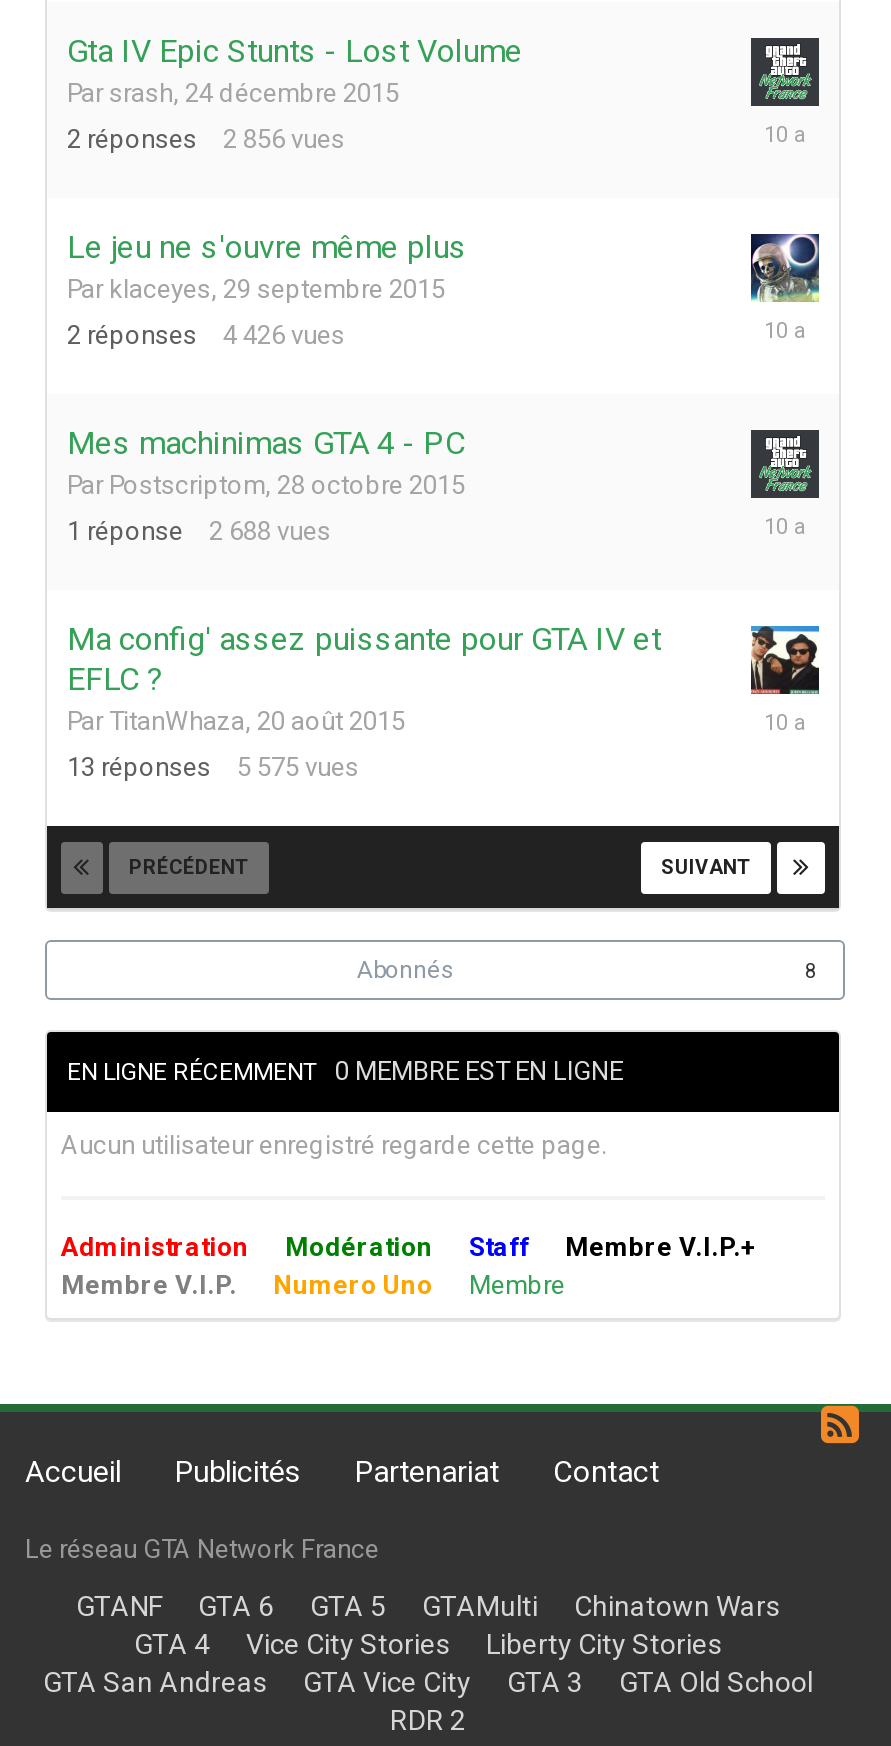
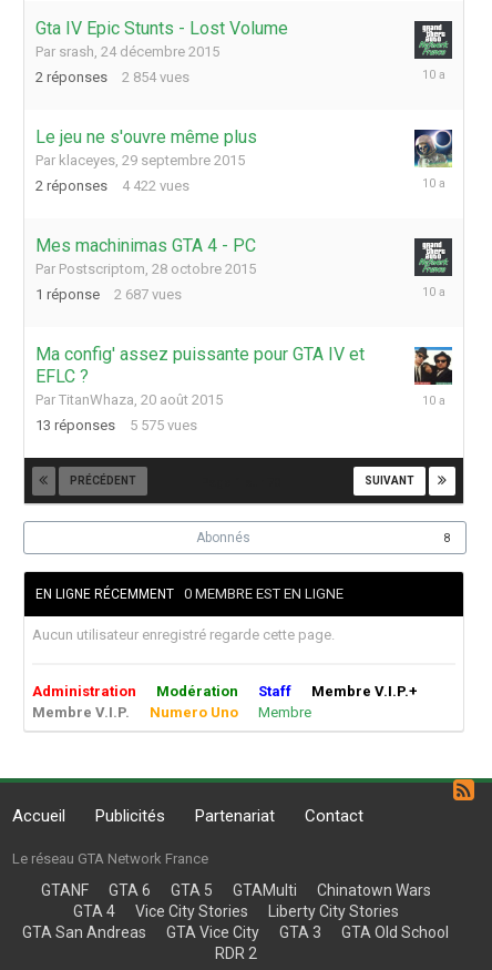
- 2 réponses 2 856 vues
+ 2 réponses 2 854 vues

- 2 réponses 4 426 vues
+ 2 réponses 4 422 vues

- 1 réponse 2 688 vues
+ 1 réponse 2 687 vues
